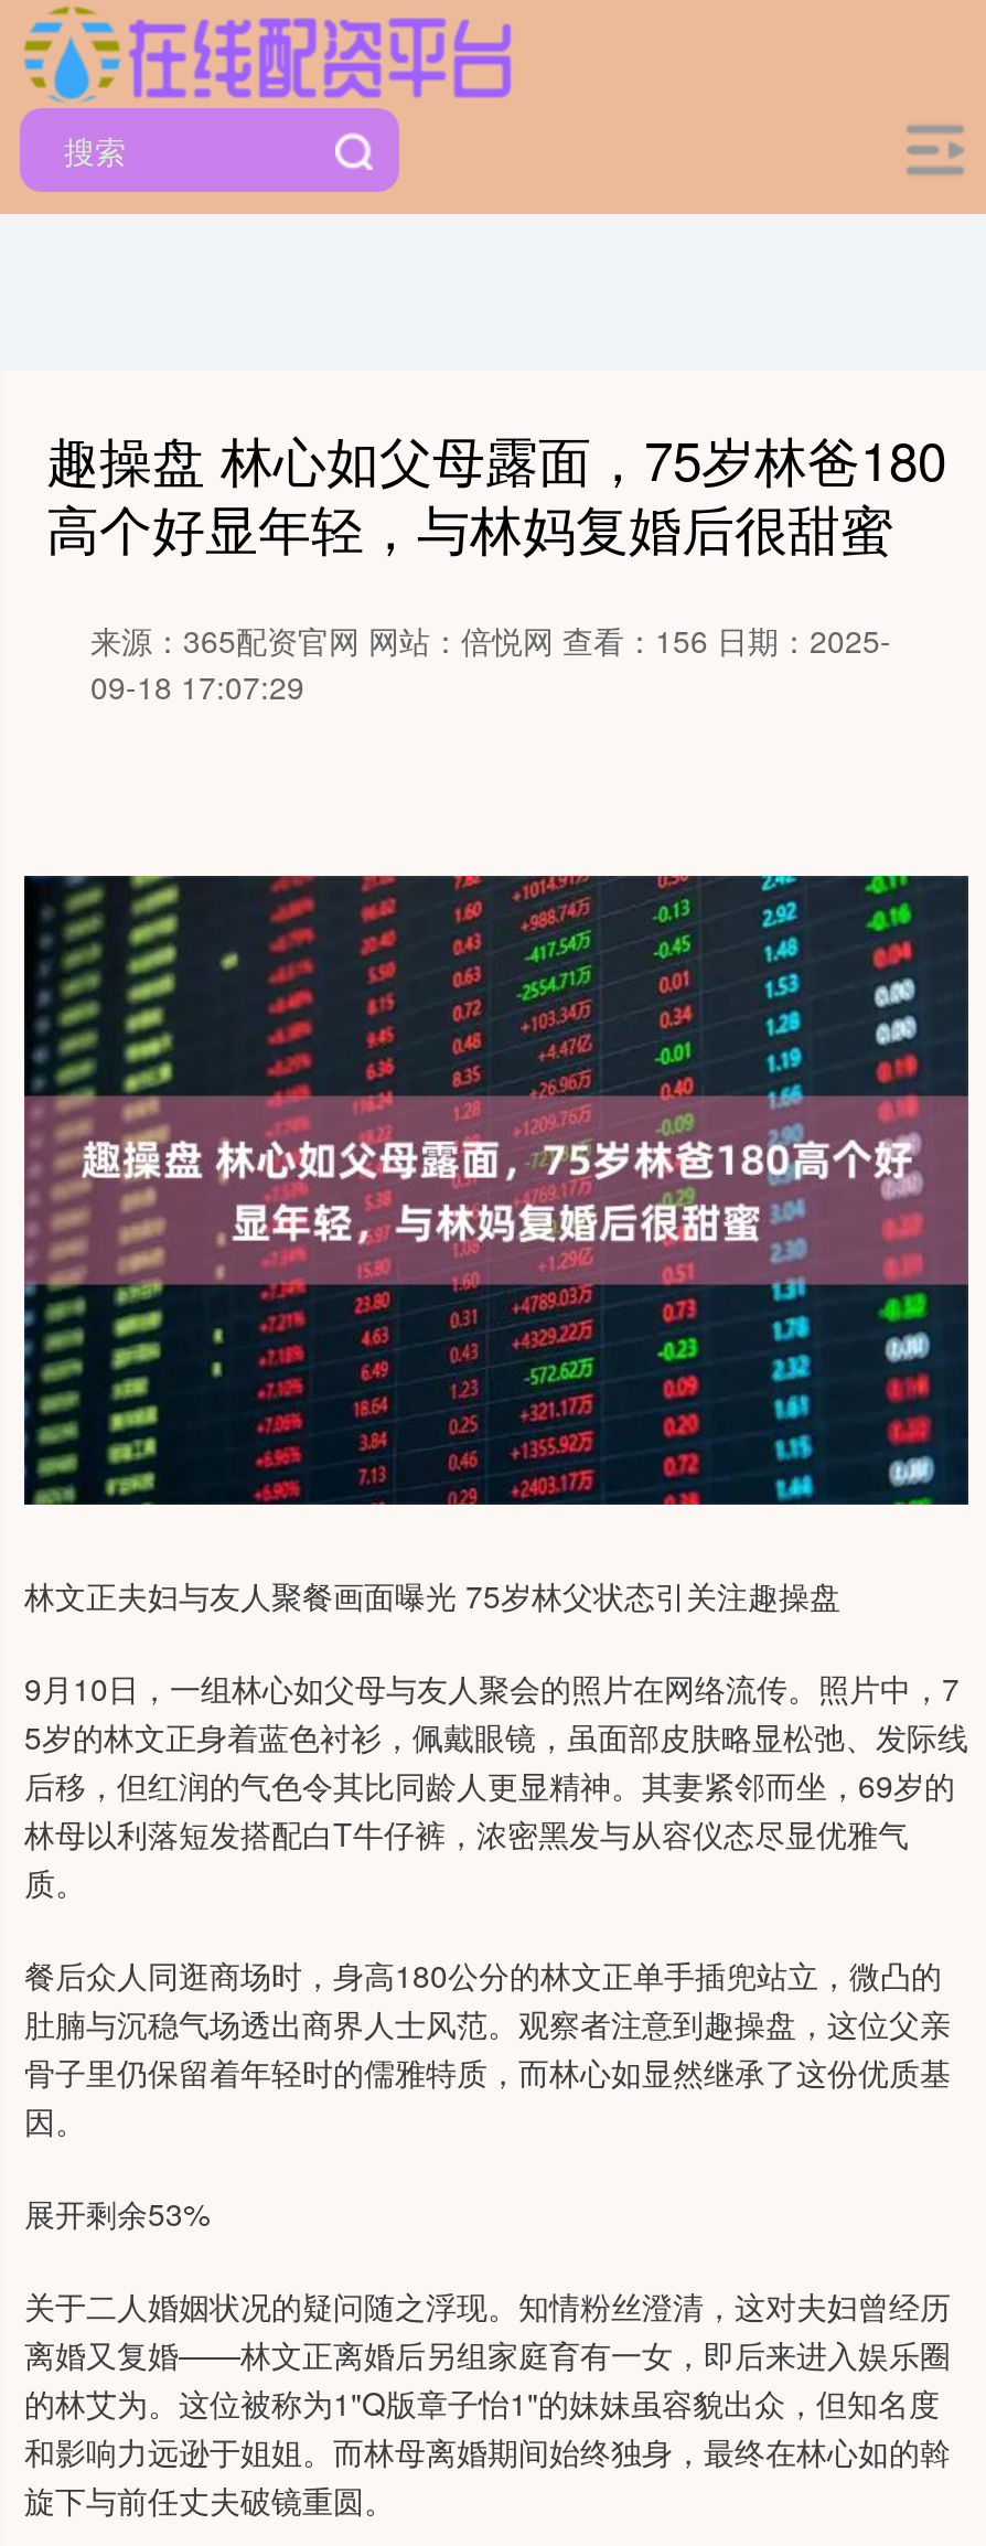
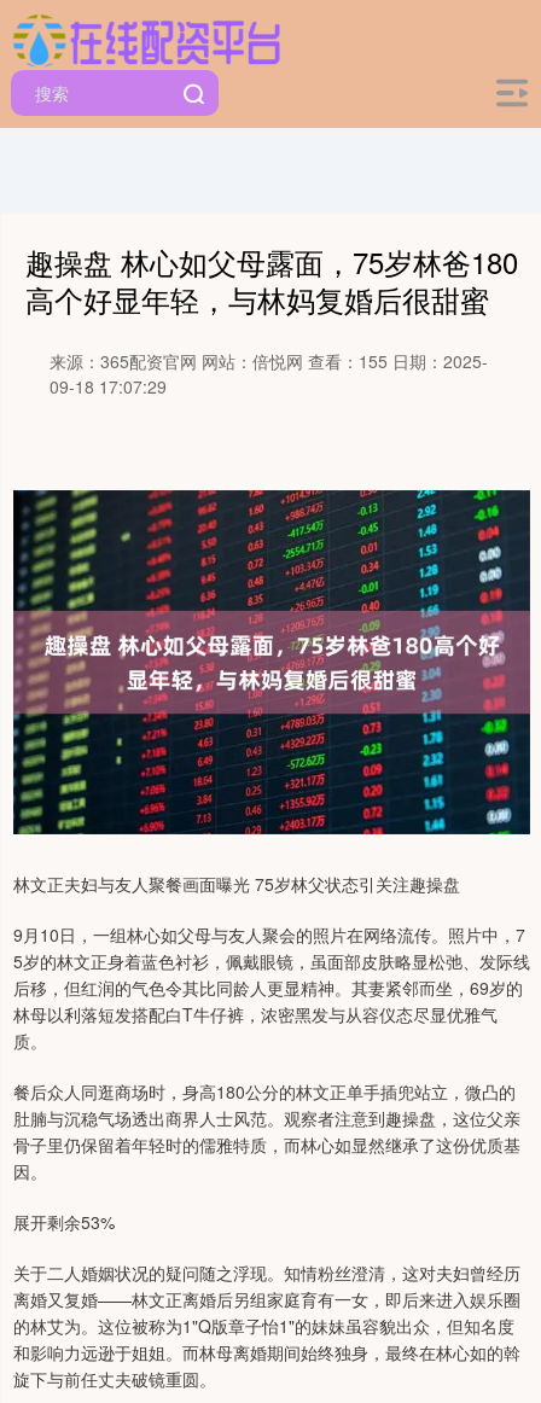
- 来源：365配资官网网站：倍悦网 查看：156 日期：2025-
+ 来源：365配资官网网站：倍悦网 查看：155 日期：2025-
